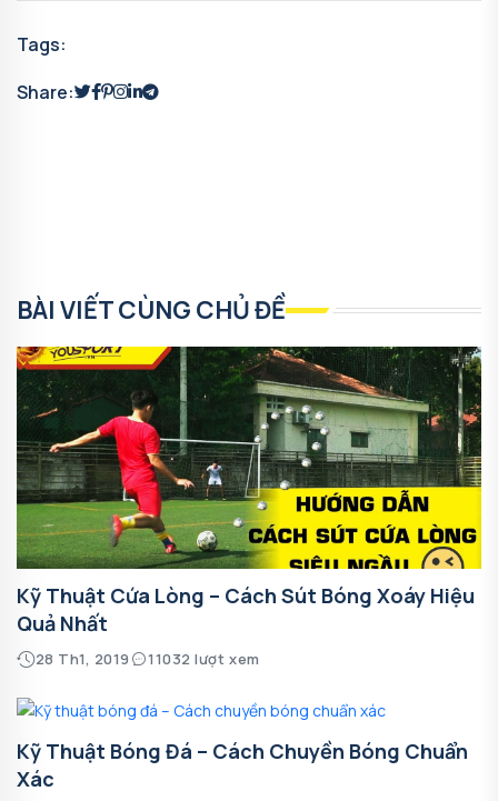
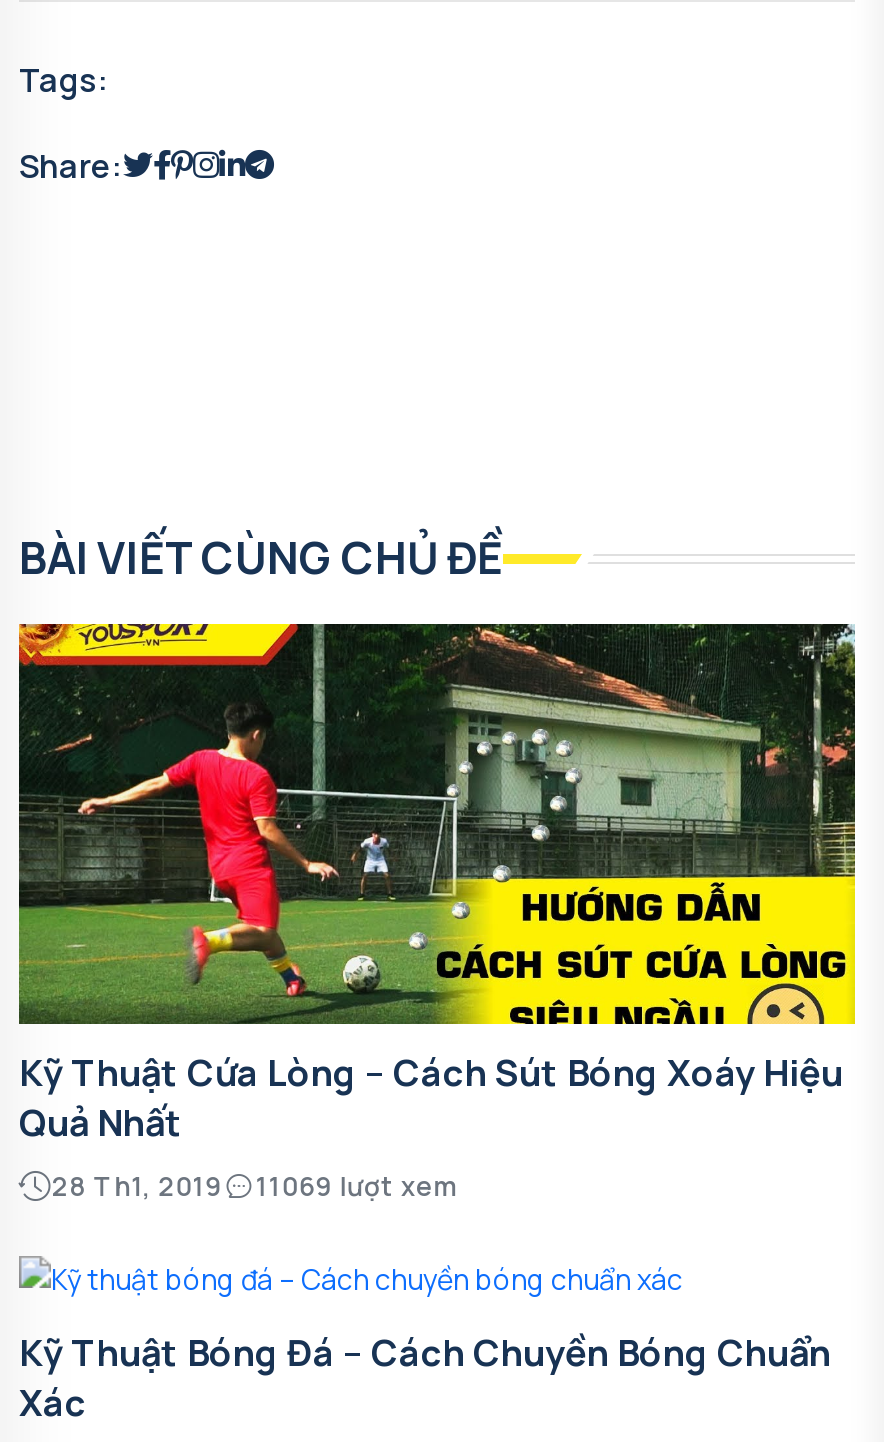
- 28 Th1, 2019 11032 lượt xem
+ 28 Th1, 2019 11069 lượt xem
